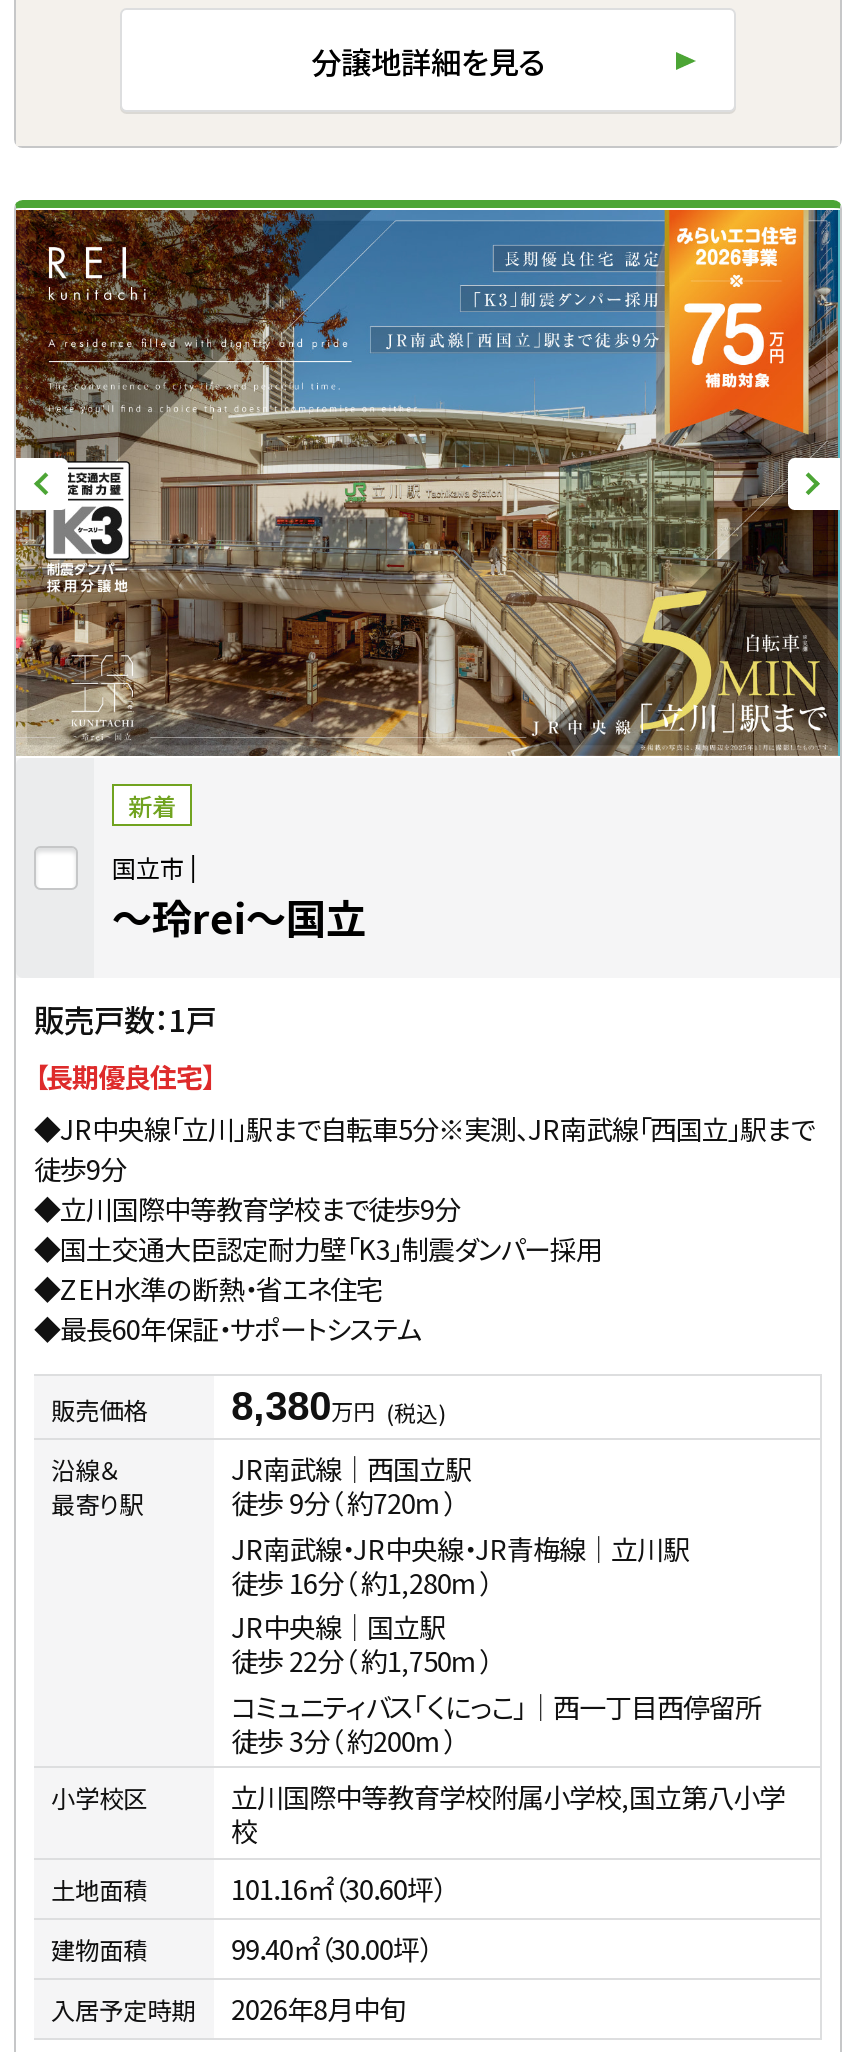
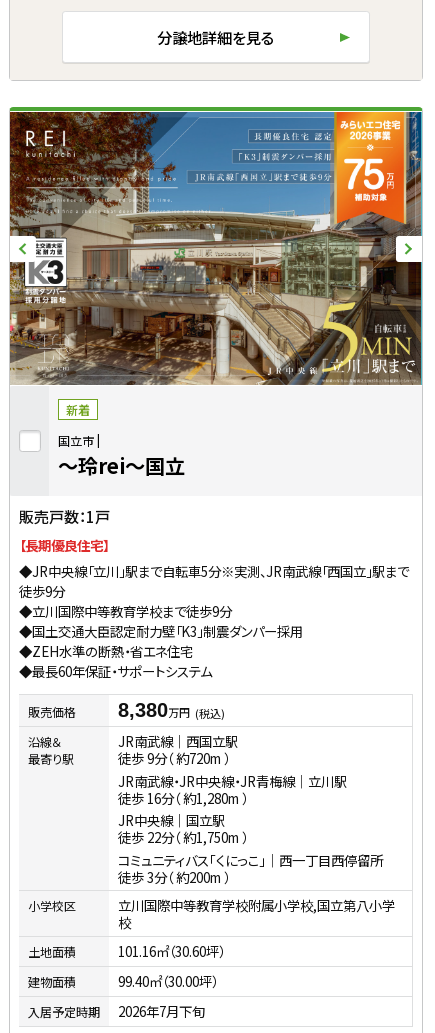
- 入居予定時期 2026年8月中旬
+ 入居予定時期 2026年7月下旬
